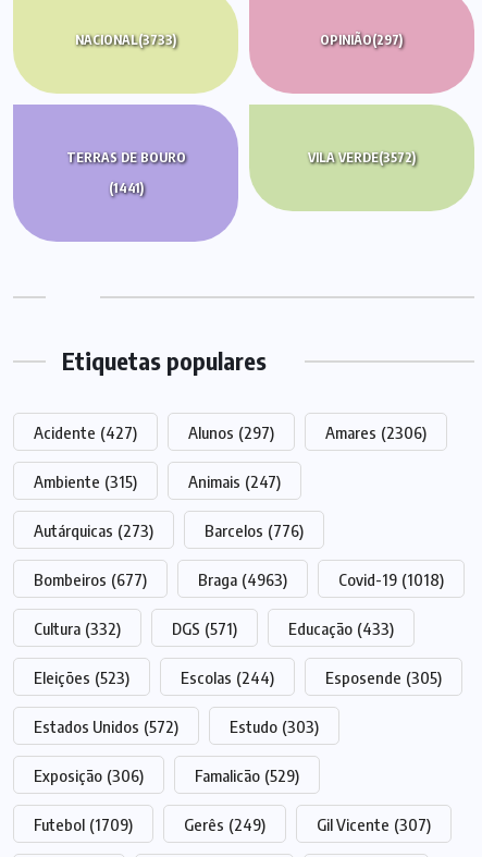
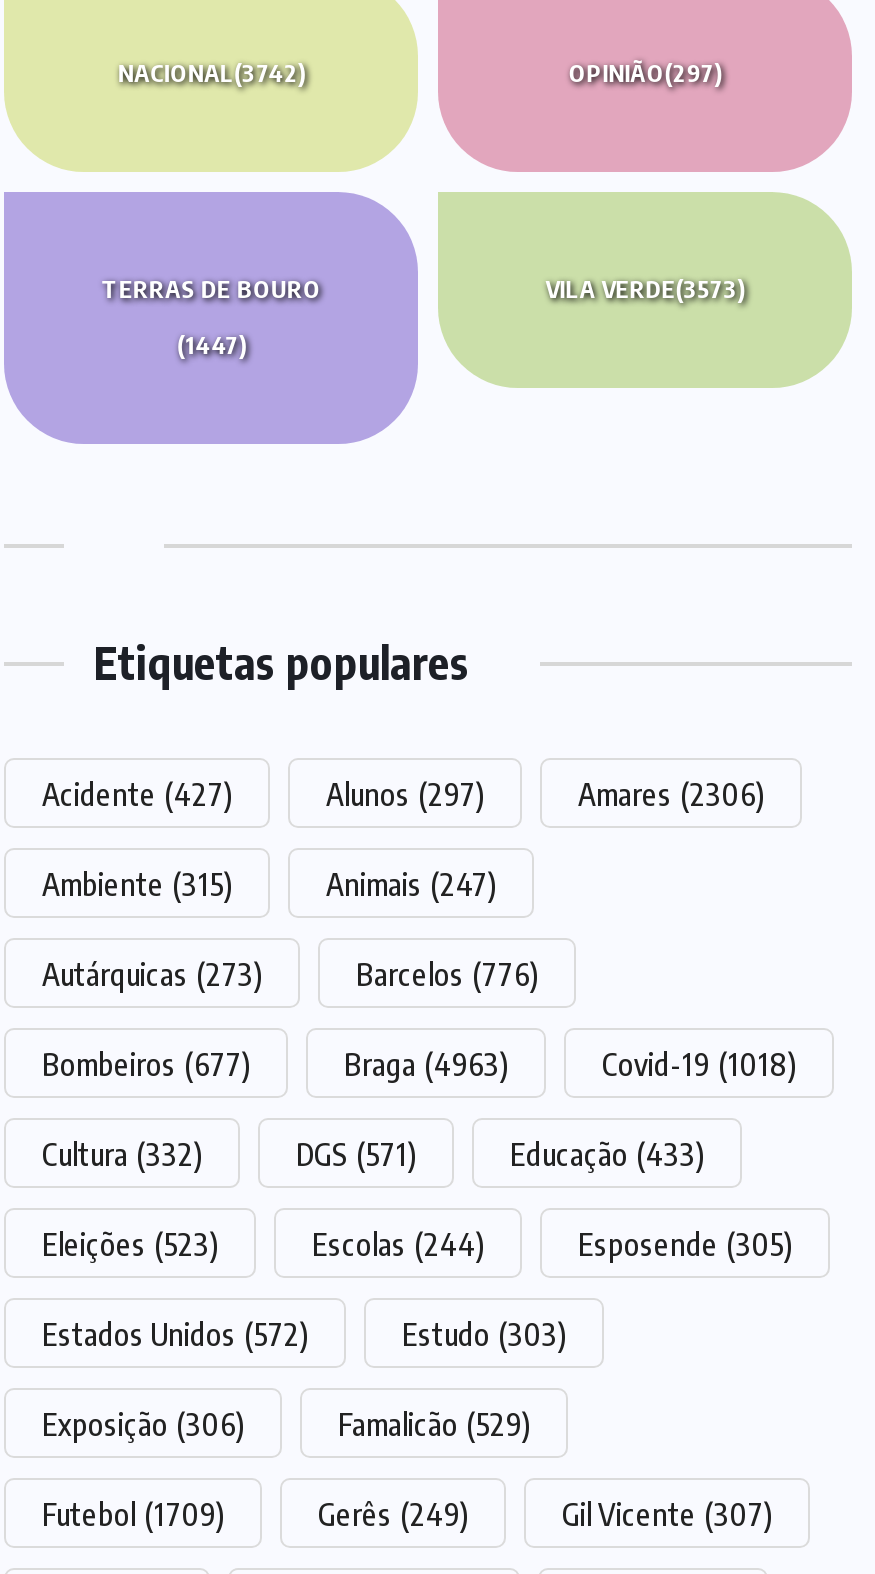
- NACIONAL(3733)
+ NACIONAL(3742)

- VILA VERDE(3572)
+ VILA VERDE(3573)

- (1441)
+ (1447)
